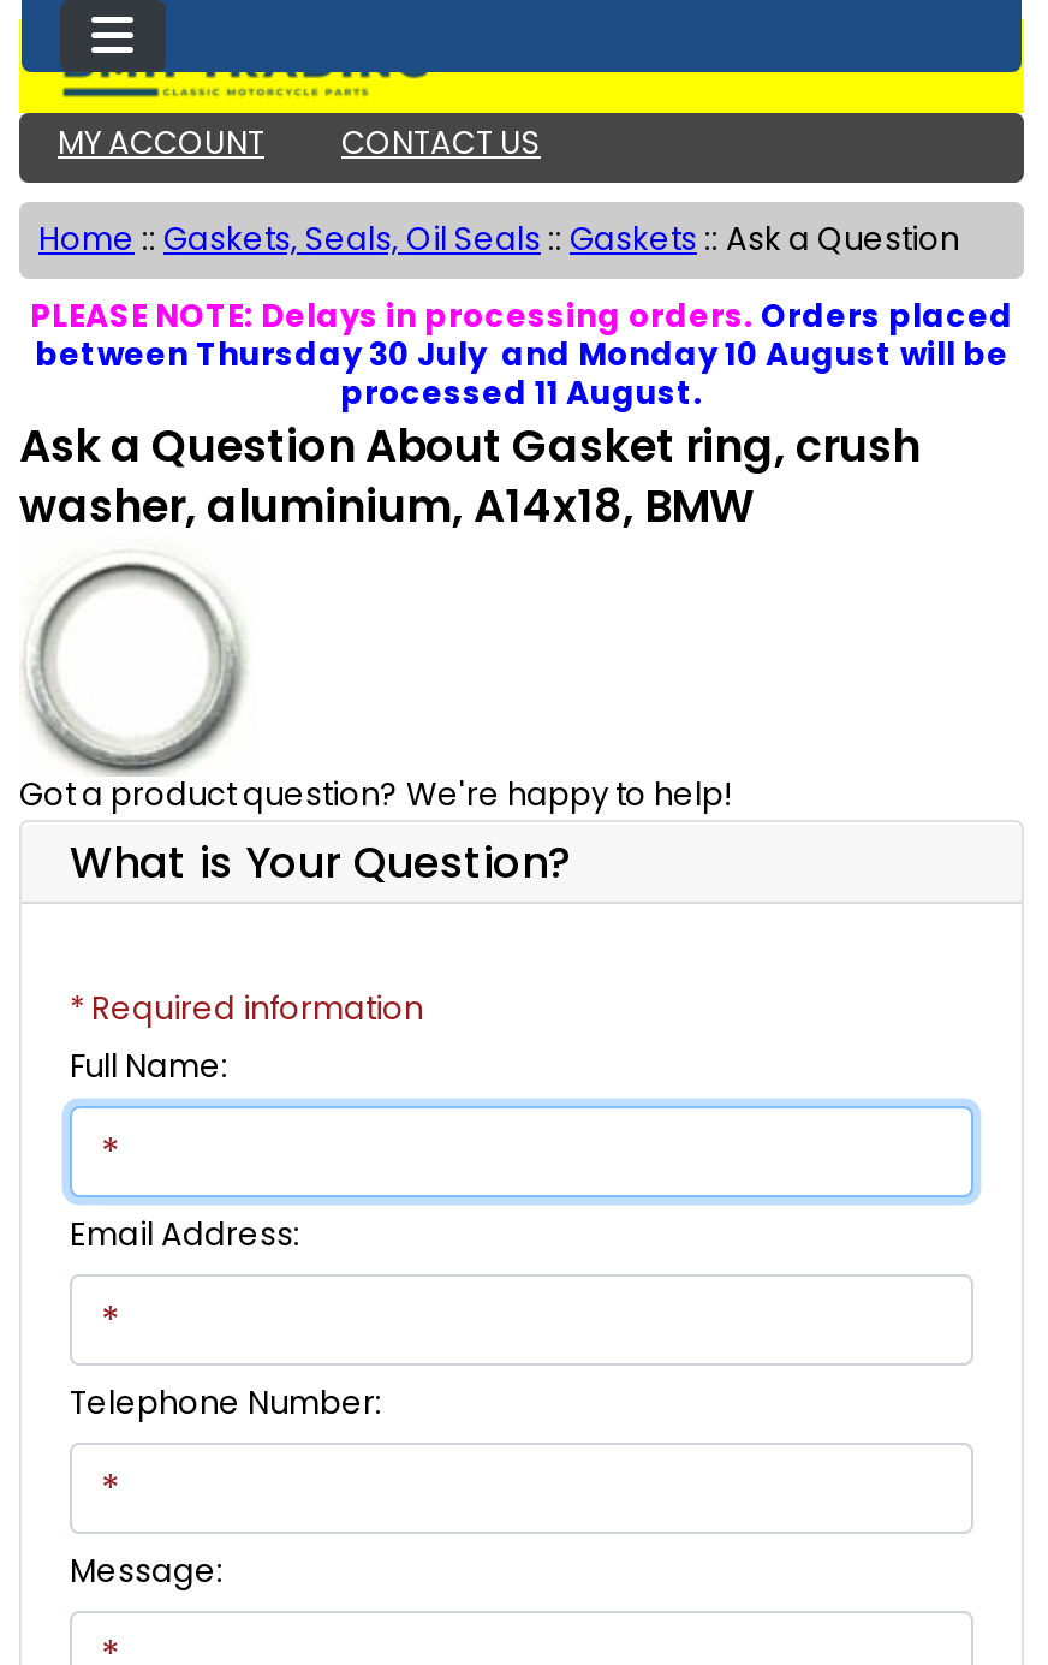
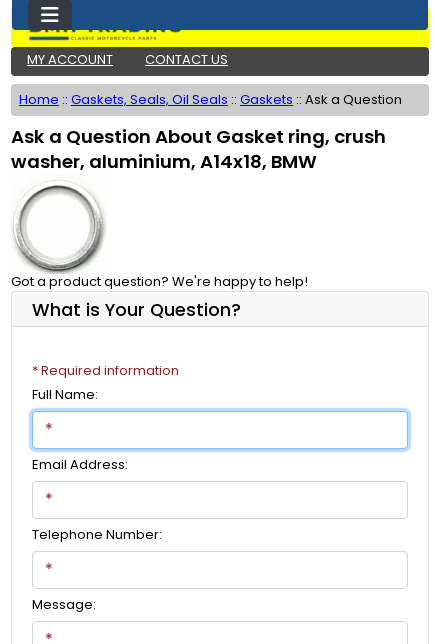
- PLEASE NOTE: Delays in processing orders. Orders placed
- between Thursday 30 July and Monday 10 August will be
- processed 11 August.
